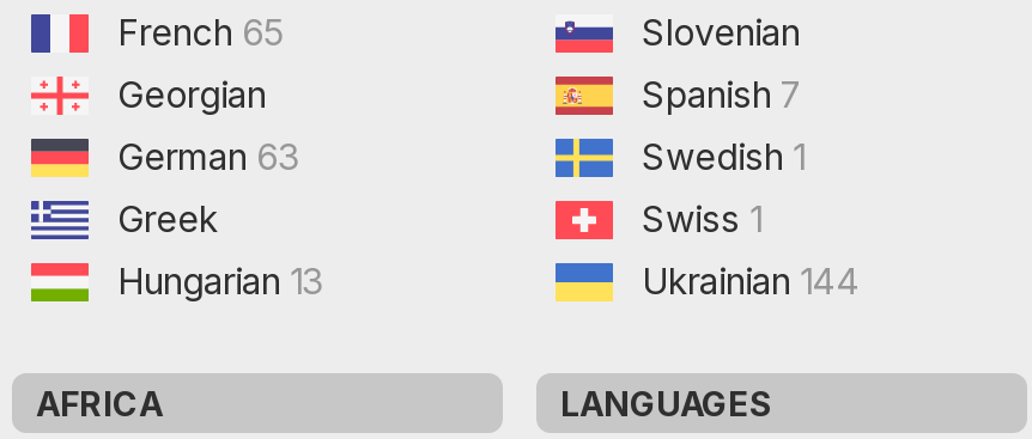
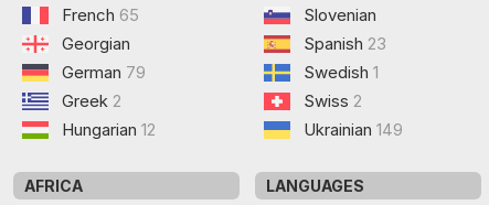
- Spanish 7
+ Spanish 23

- German 63
- Greek
- Hungarian 13
+ German 79
+ Greek 2
+ Hungarian 12

- Swiss 1
+ Swiss 2

- Ukrainian 144
+ Ukrainian 149
